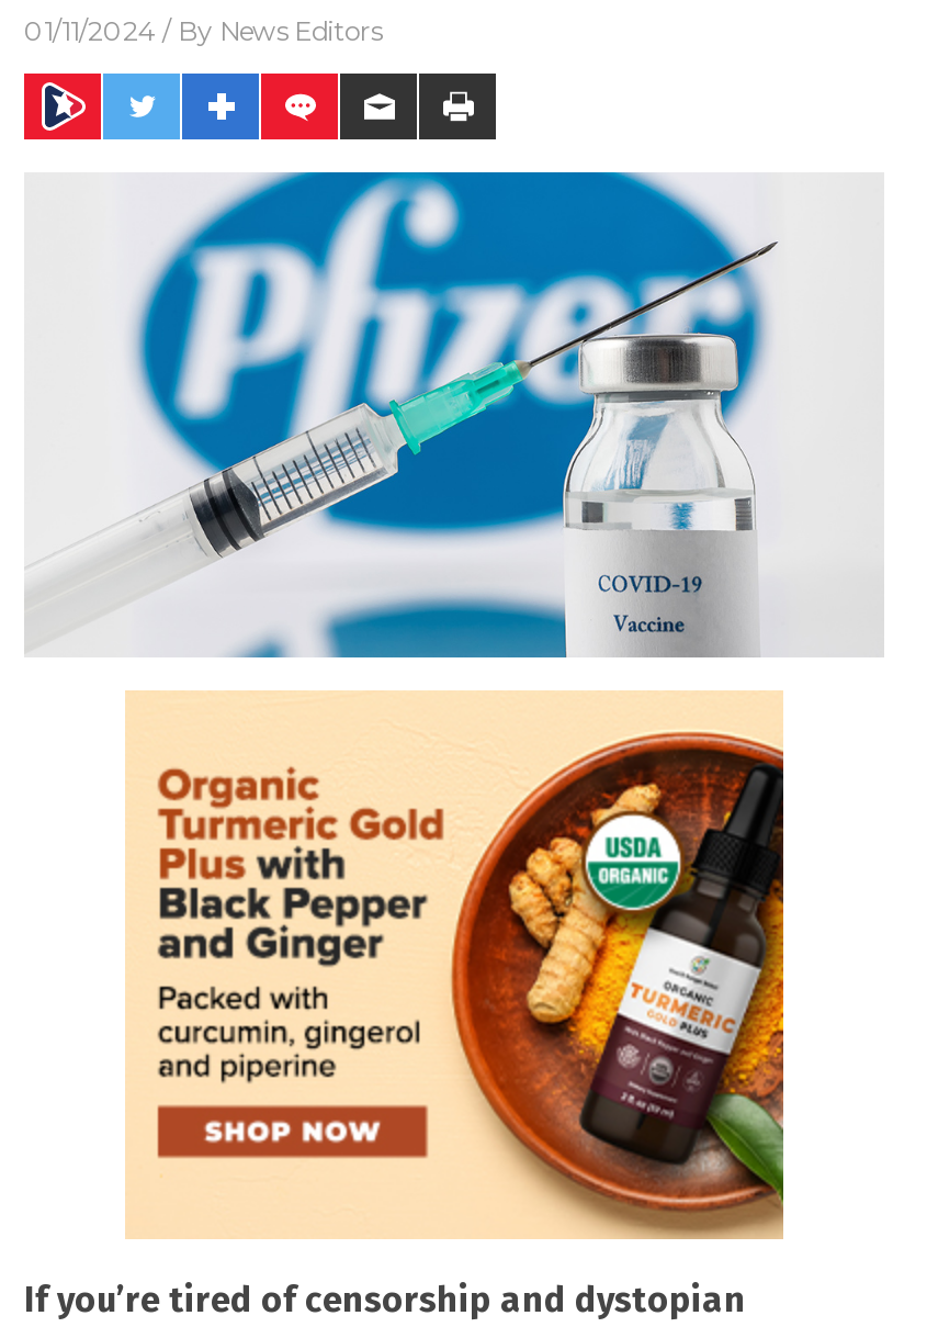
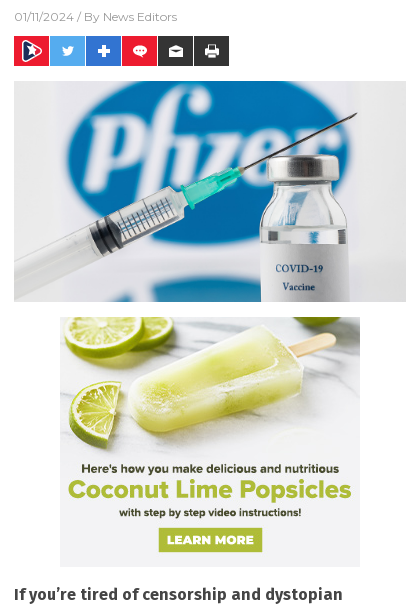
- [image]
+ [image]
